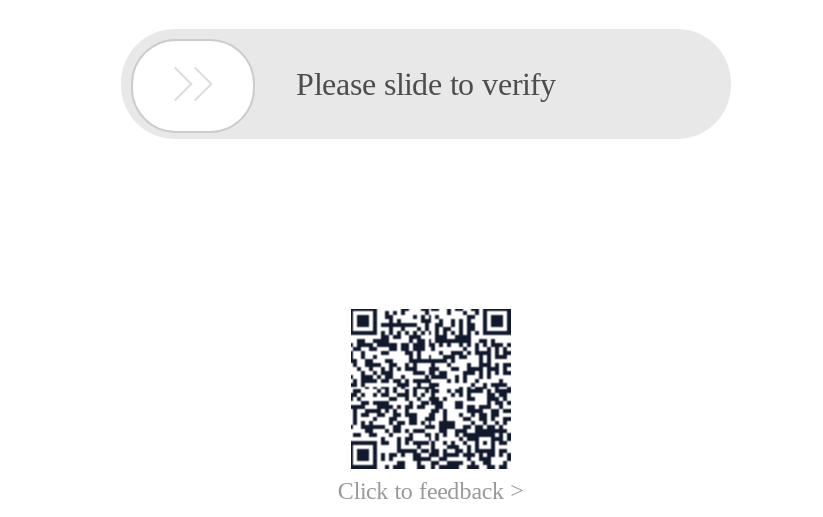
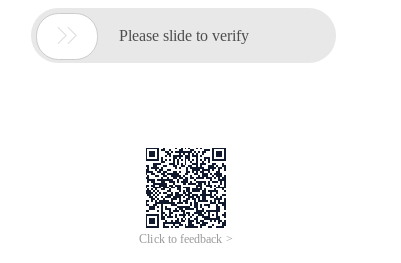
- [image]
+ [image]
